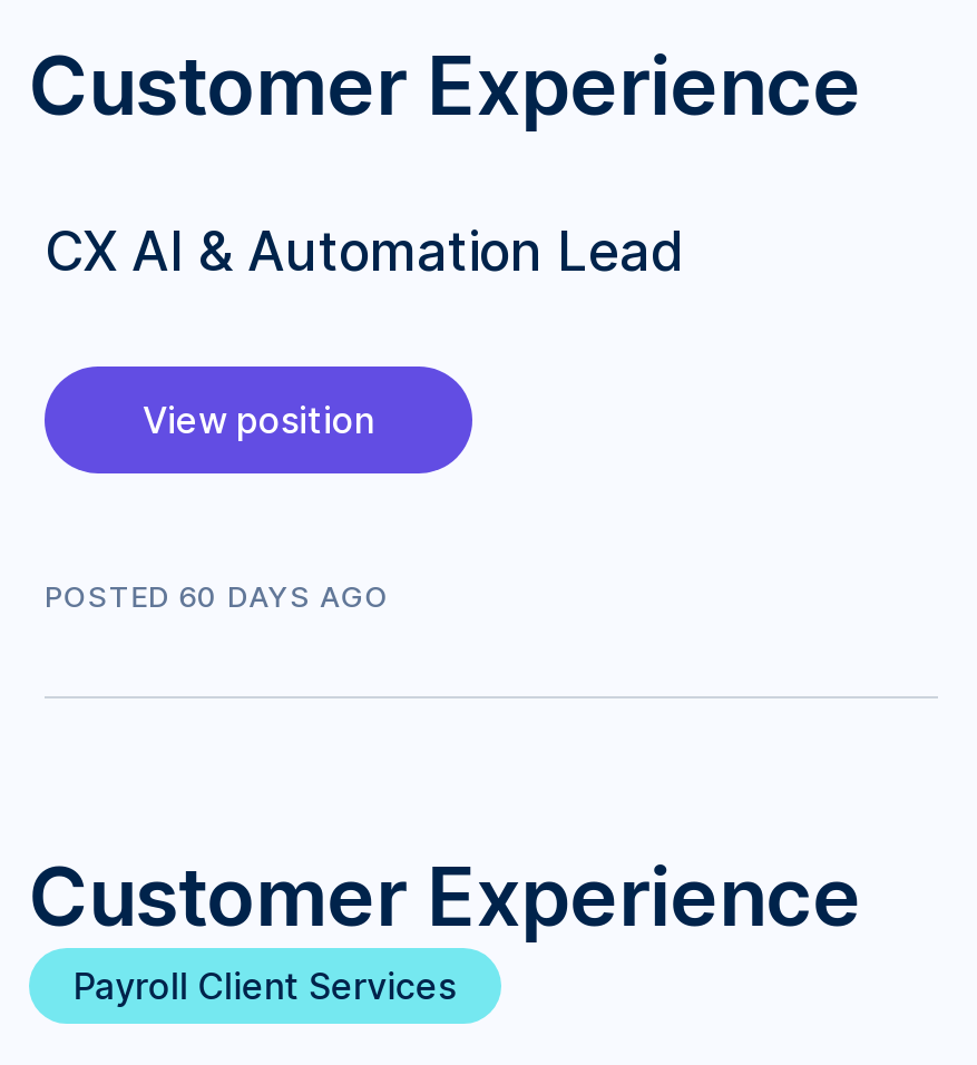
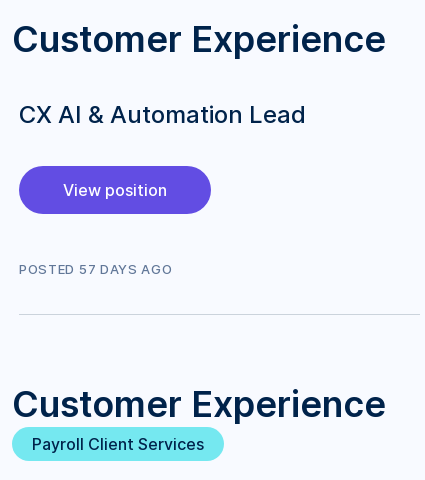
- POSTED 60 DAYS AGO
+ POSTED 57 DAYS AGO
